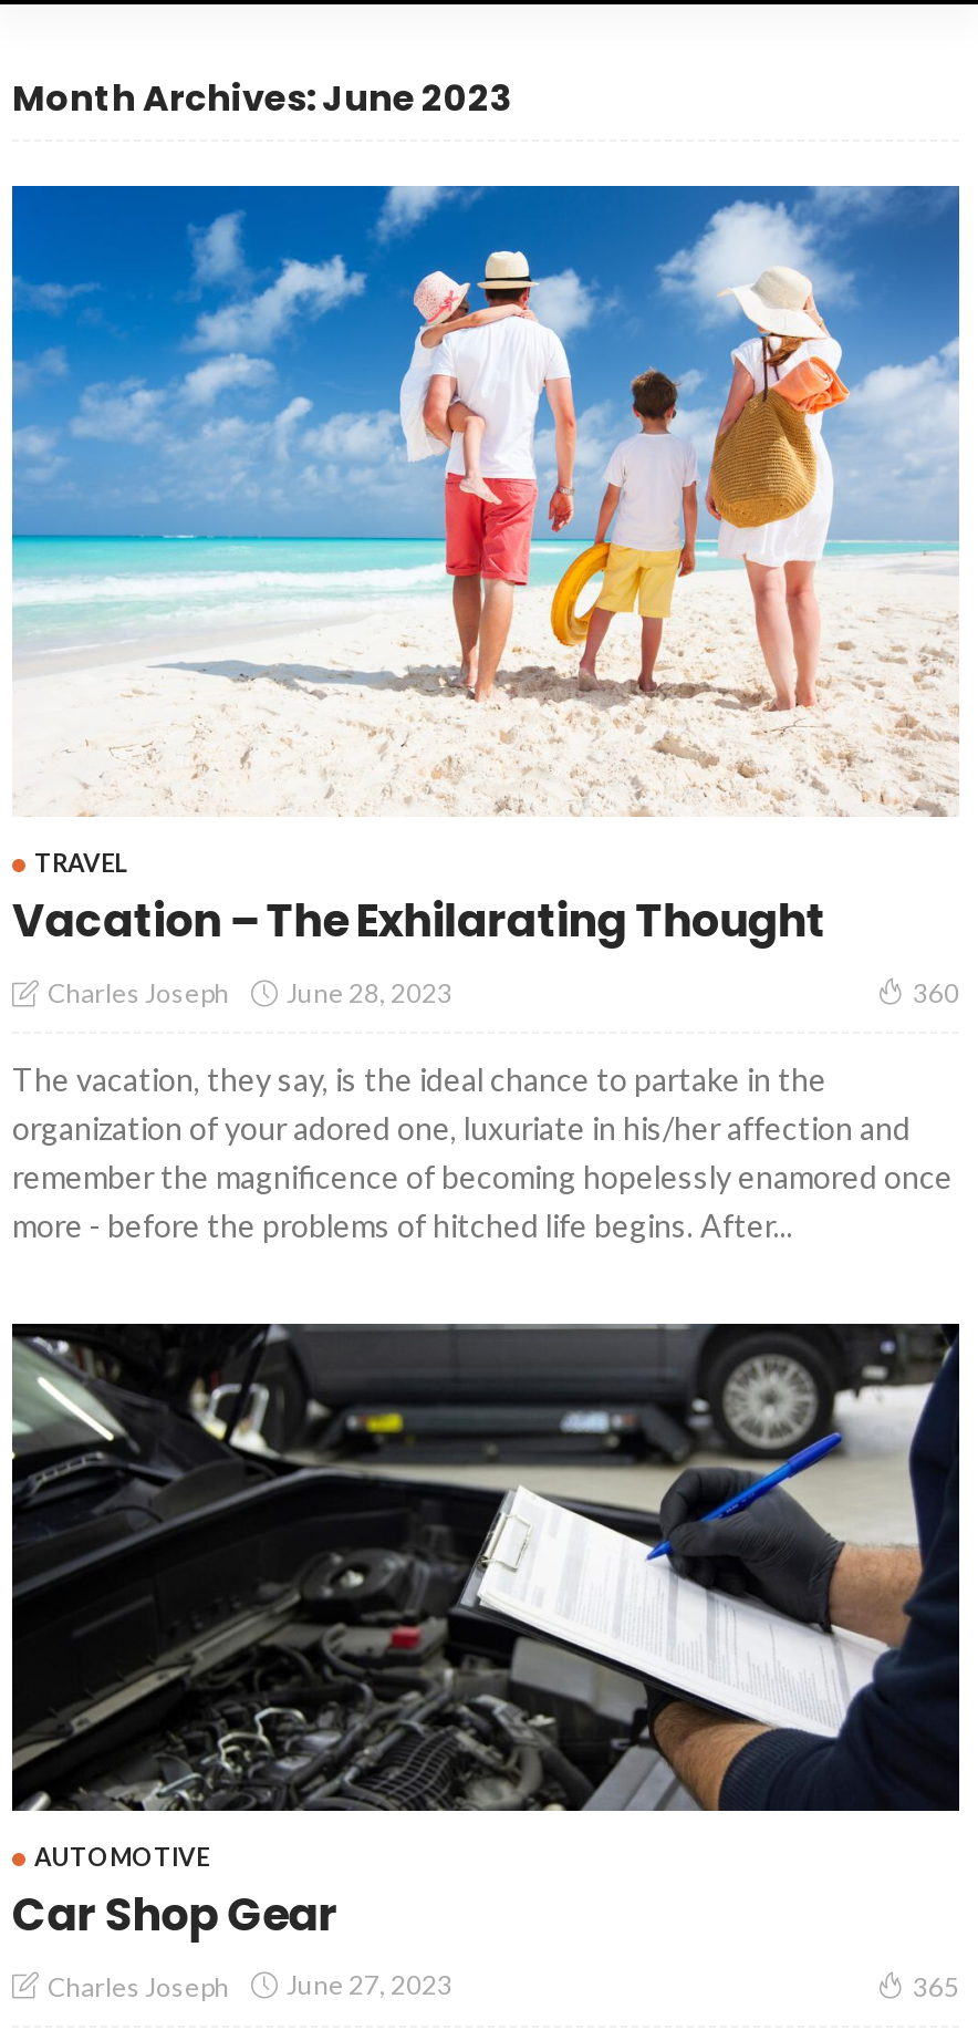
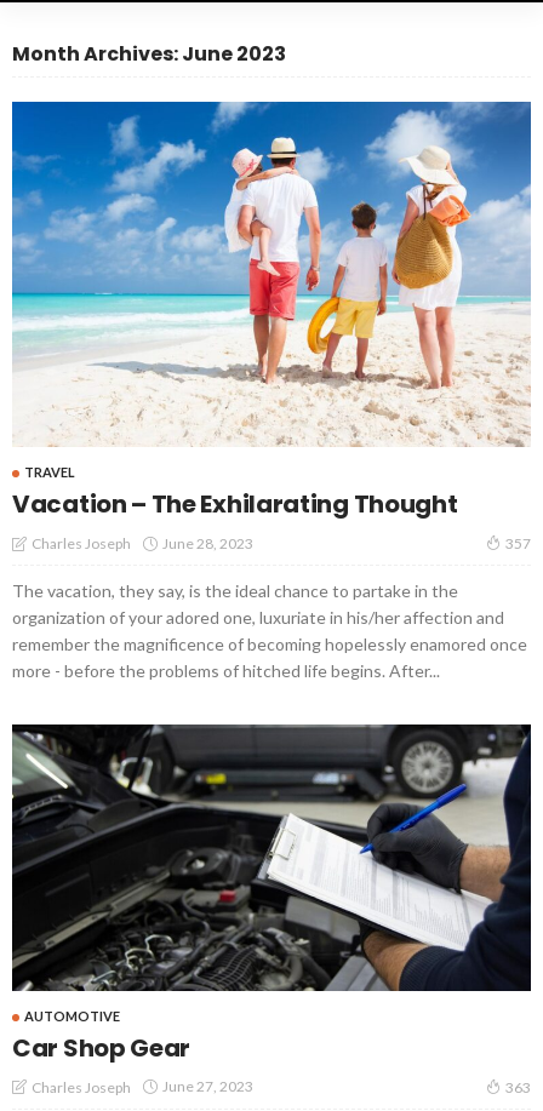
- 360
+ 357

- 365
+ 363
